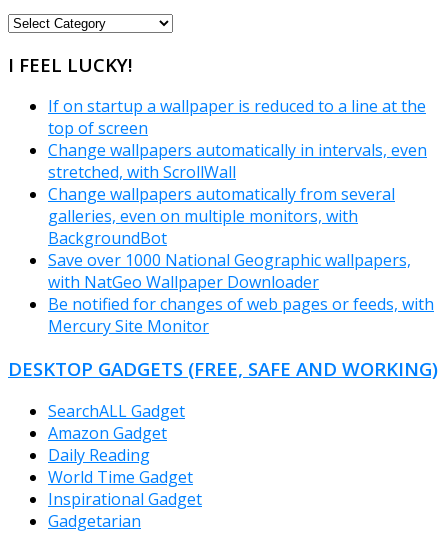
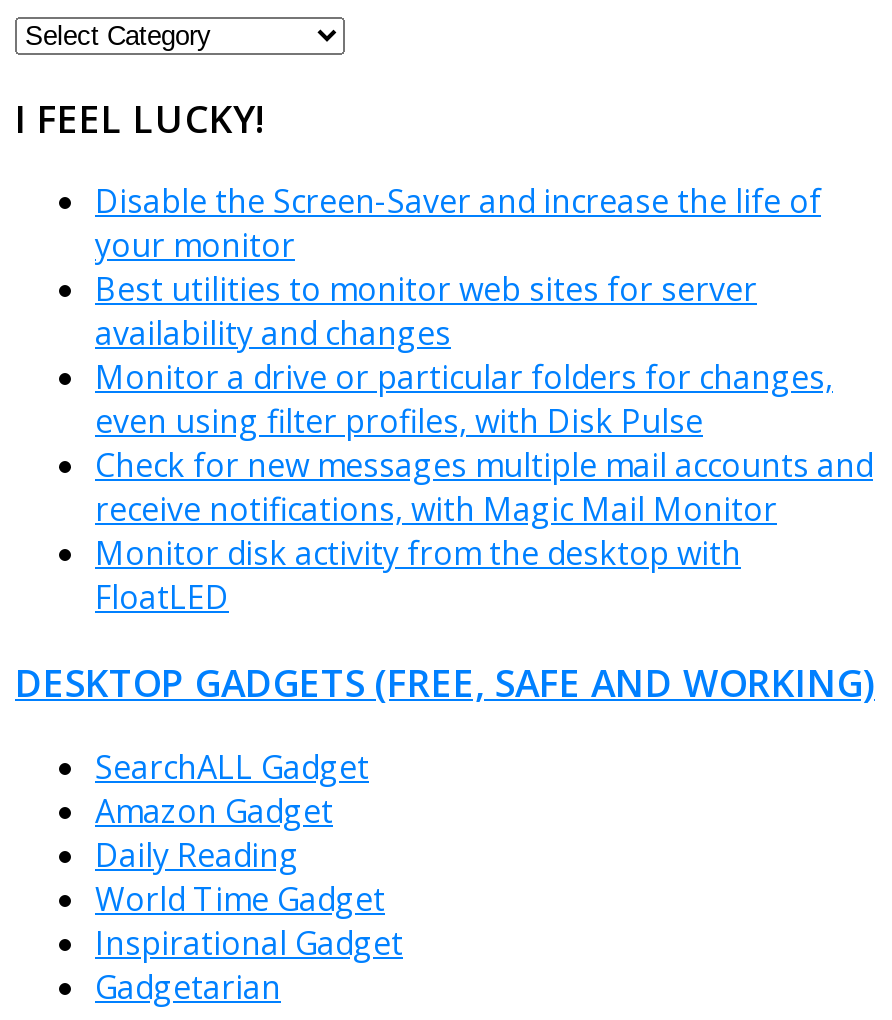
- If on startup a wallpaper is reduced to a line at the
- top of screen
- Change wallpapers automatically in intervals, even
- stretched, with ScrollWall
- Change wallpapers automatically from several
- galleries, even on multiple monitors, with
- BackgroundBot
- Save over 1000 National Geographic wallpapers,
- with NatGeo Wallpaper Downloader
- Be notified for changes of web pages or feeds, with
- Mercury Site Monitor
+ Disable the Screen-Saver and increase the life of
+ your monitor
+ Best utilities to monitor web sites for server
+ availability and changes
+ Monitor a drive or particular folders for changes,
+ even using filter profiles, with Disk Pulse
+ Check for new messages multiple mail accounts and
+ receive notifications, with Magic Mail Monitor
+ Monitor disk activity from the desktop with
+ FloatLED
